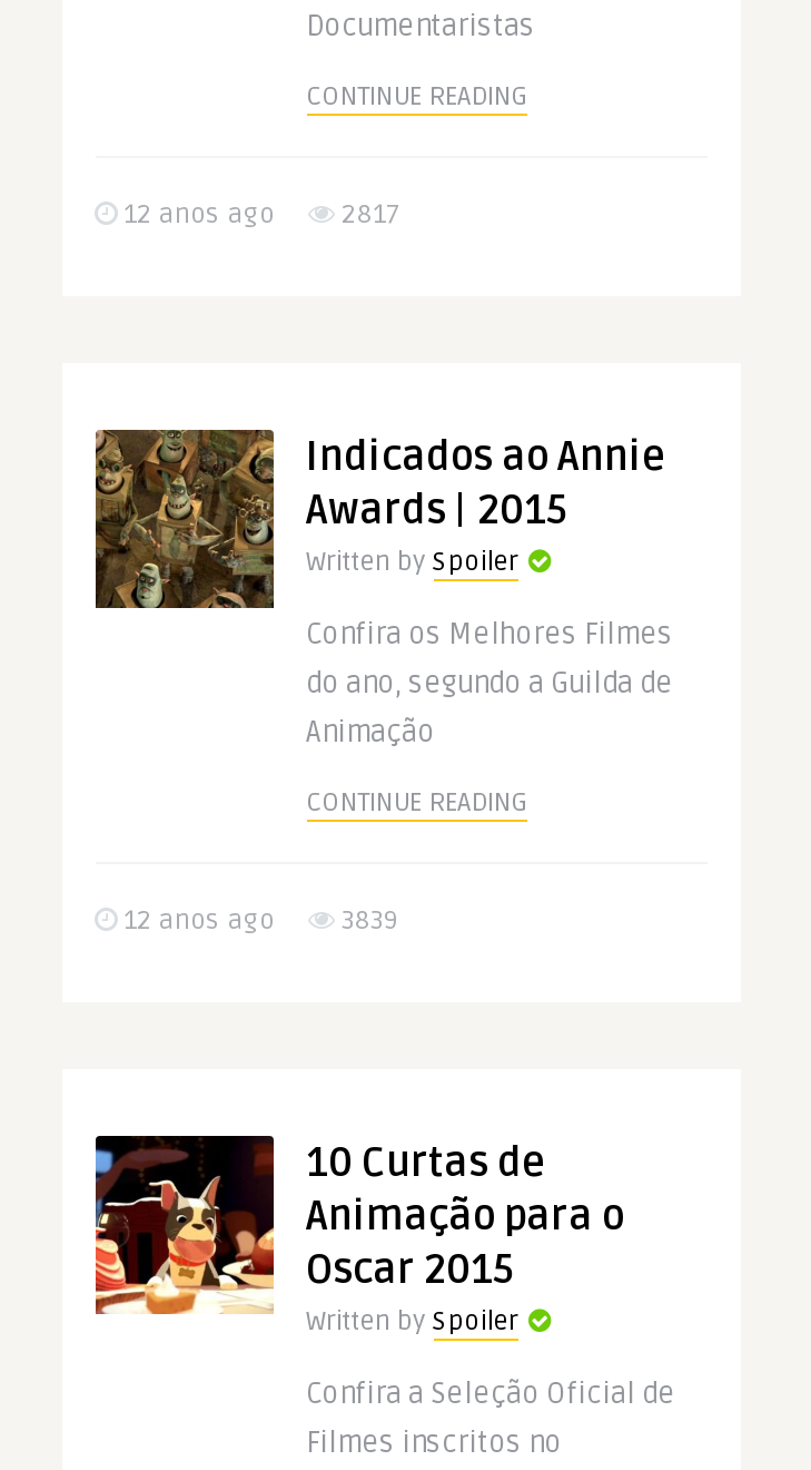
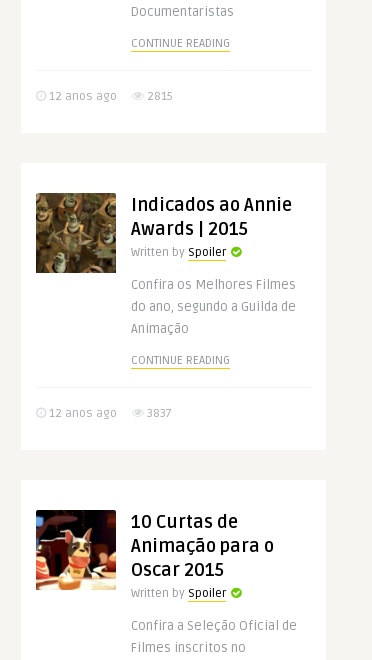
- 12 anos ago 2817
+ 12 anos ago 2815

- 12 anos ago 3839
+ 12 anos ago 3837
